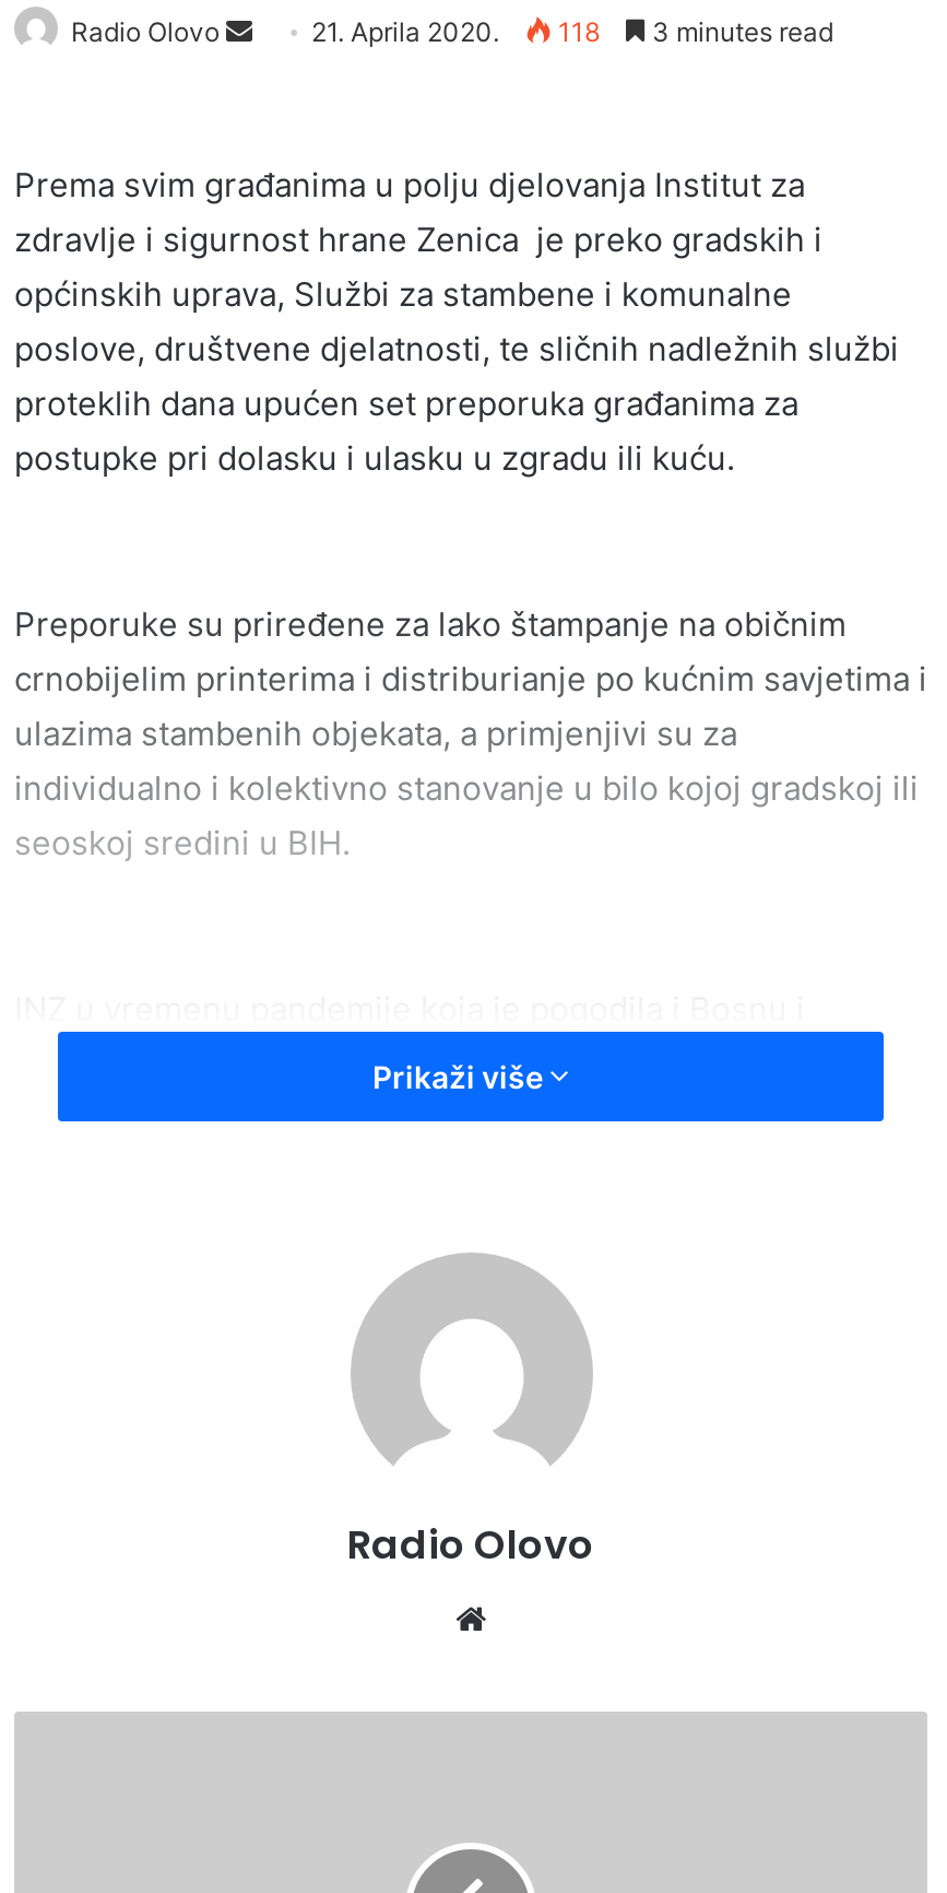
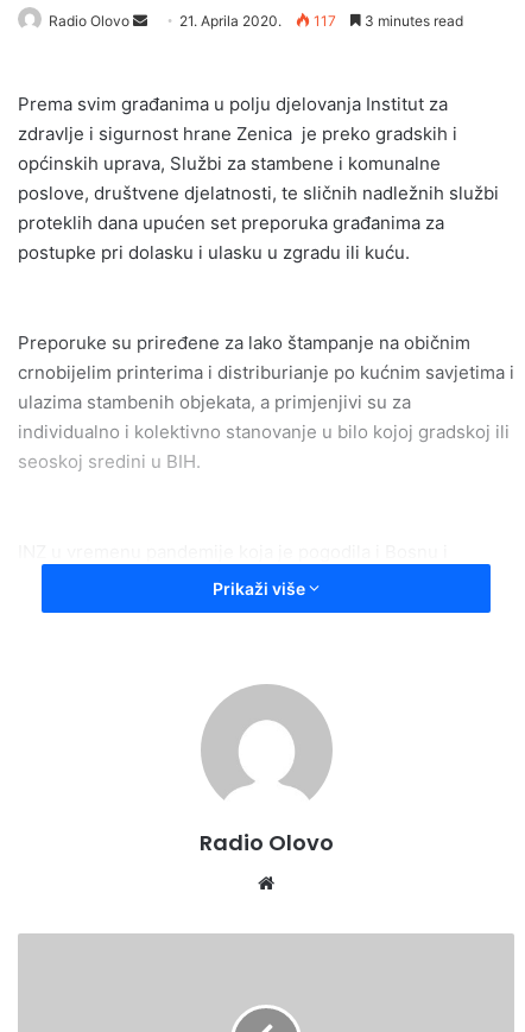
- 118
+ 117
